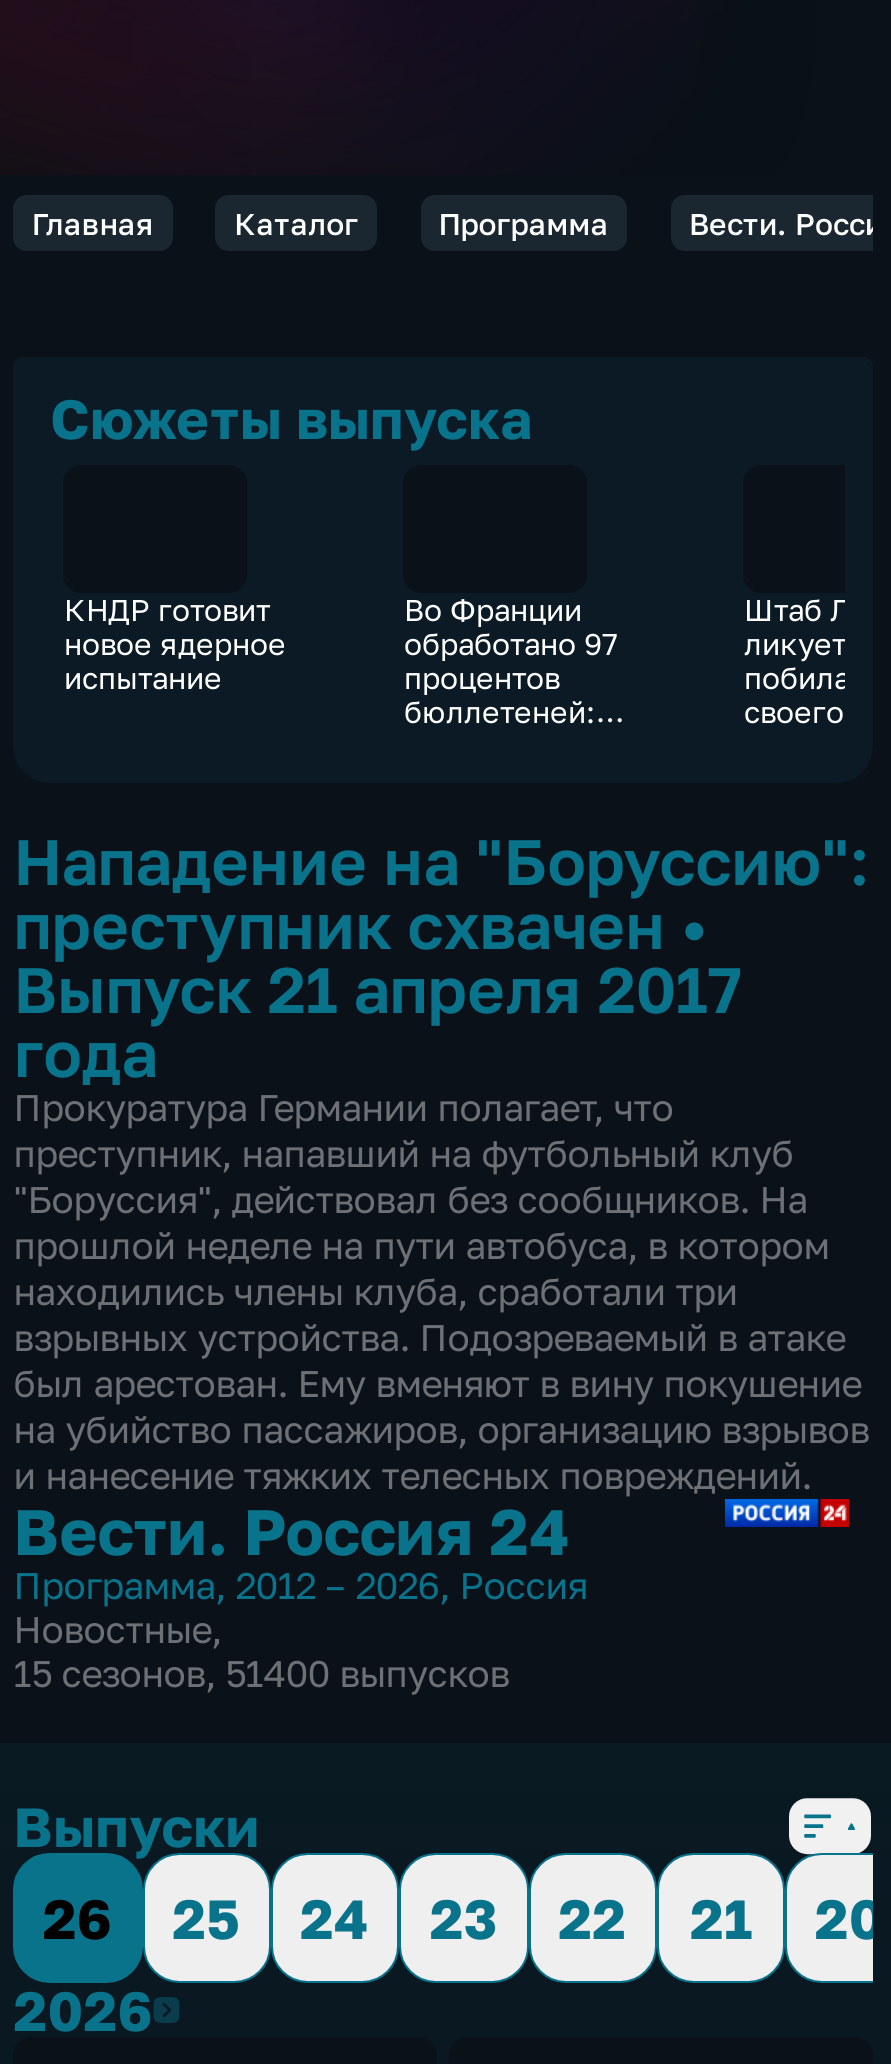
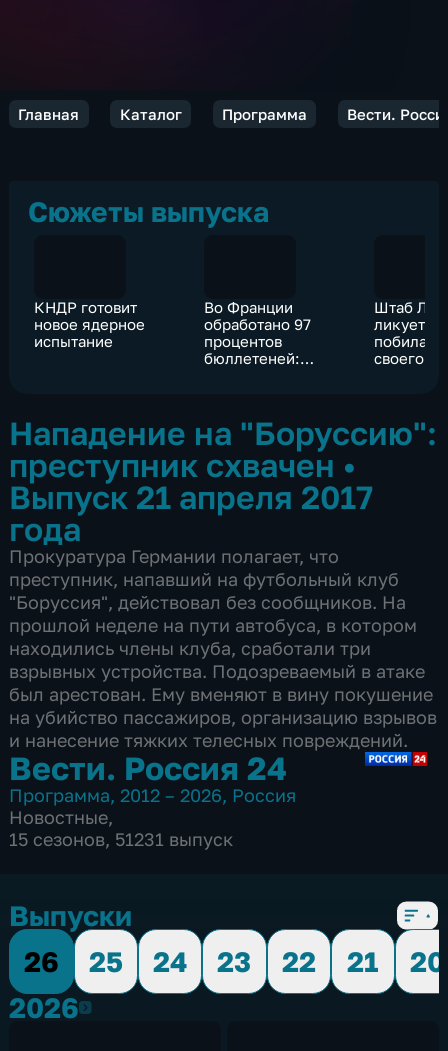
- 15 сезонов, 51400 выпусков
+ 15 сезонов, 51231 выпуск
